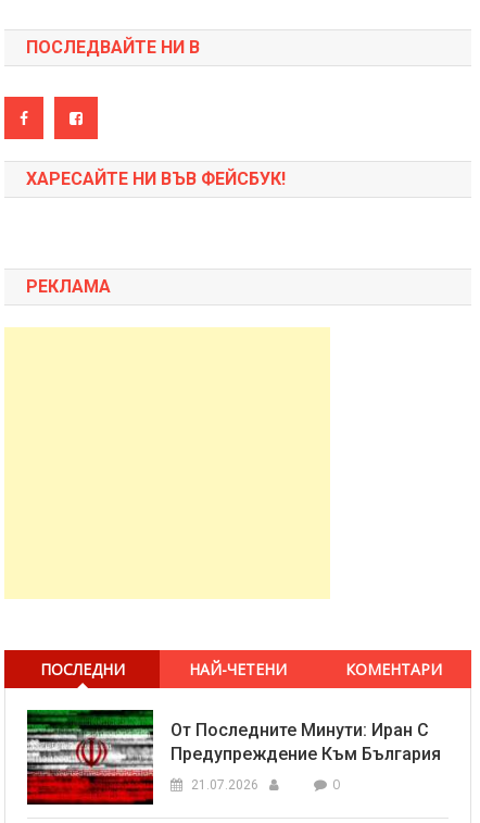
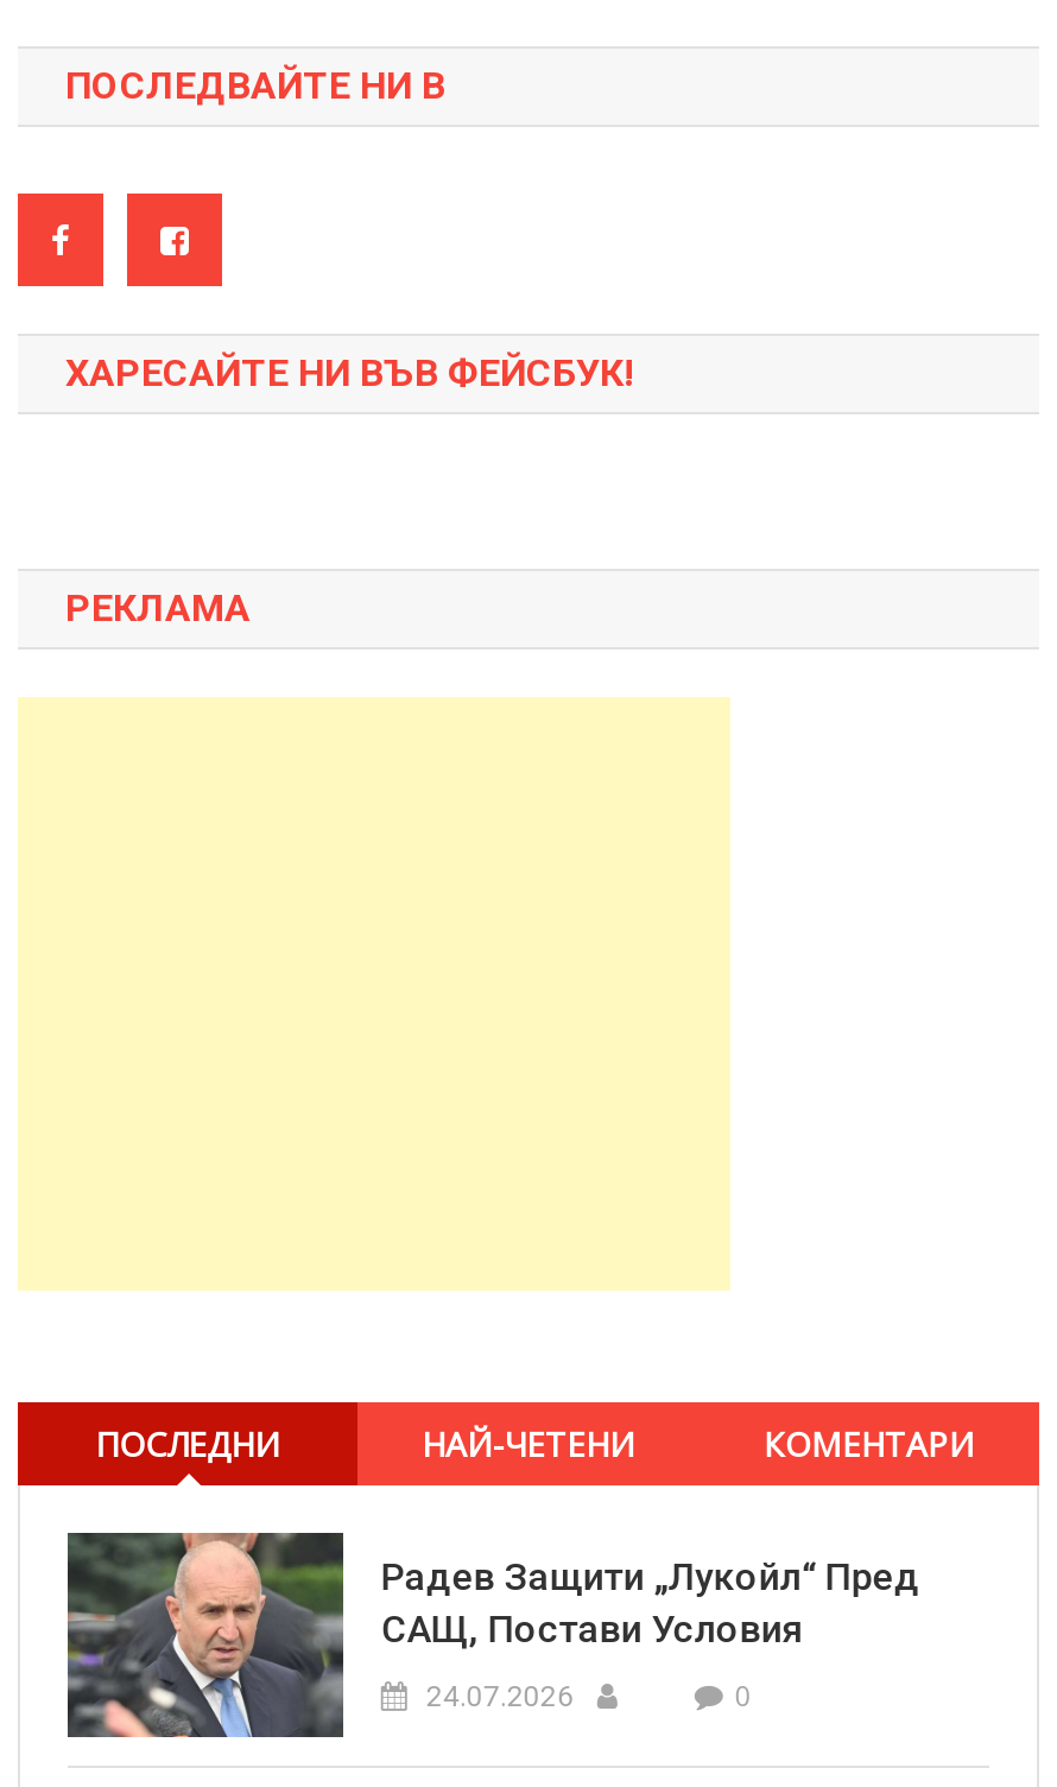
- [image]
- От Последните Минути: Иран С
- Предупреждение Към България
+ [image]
+ Радев Защити „Лукойл“ Пред
+ САЩ, Постави Условия

- 21.07.2026
+ 24.07.2026
